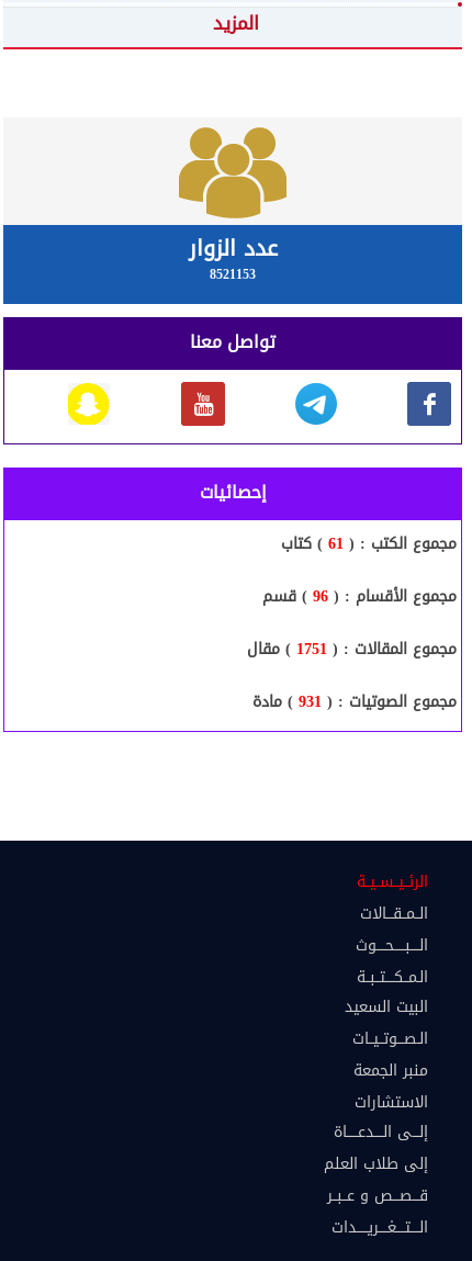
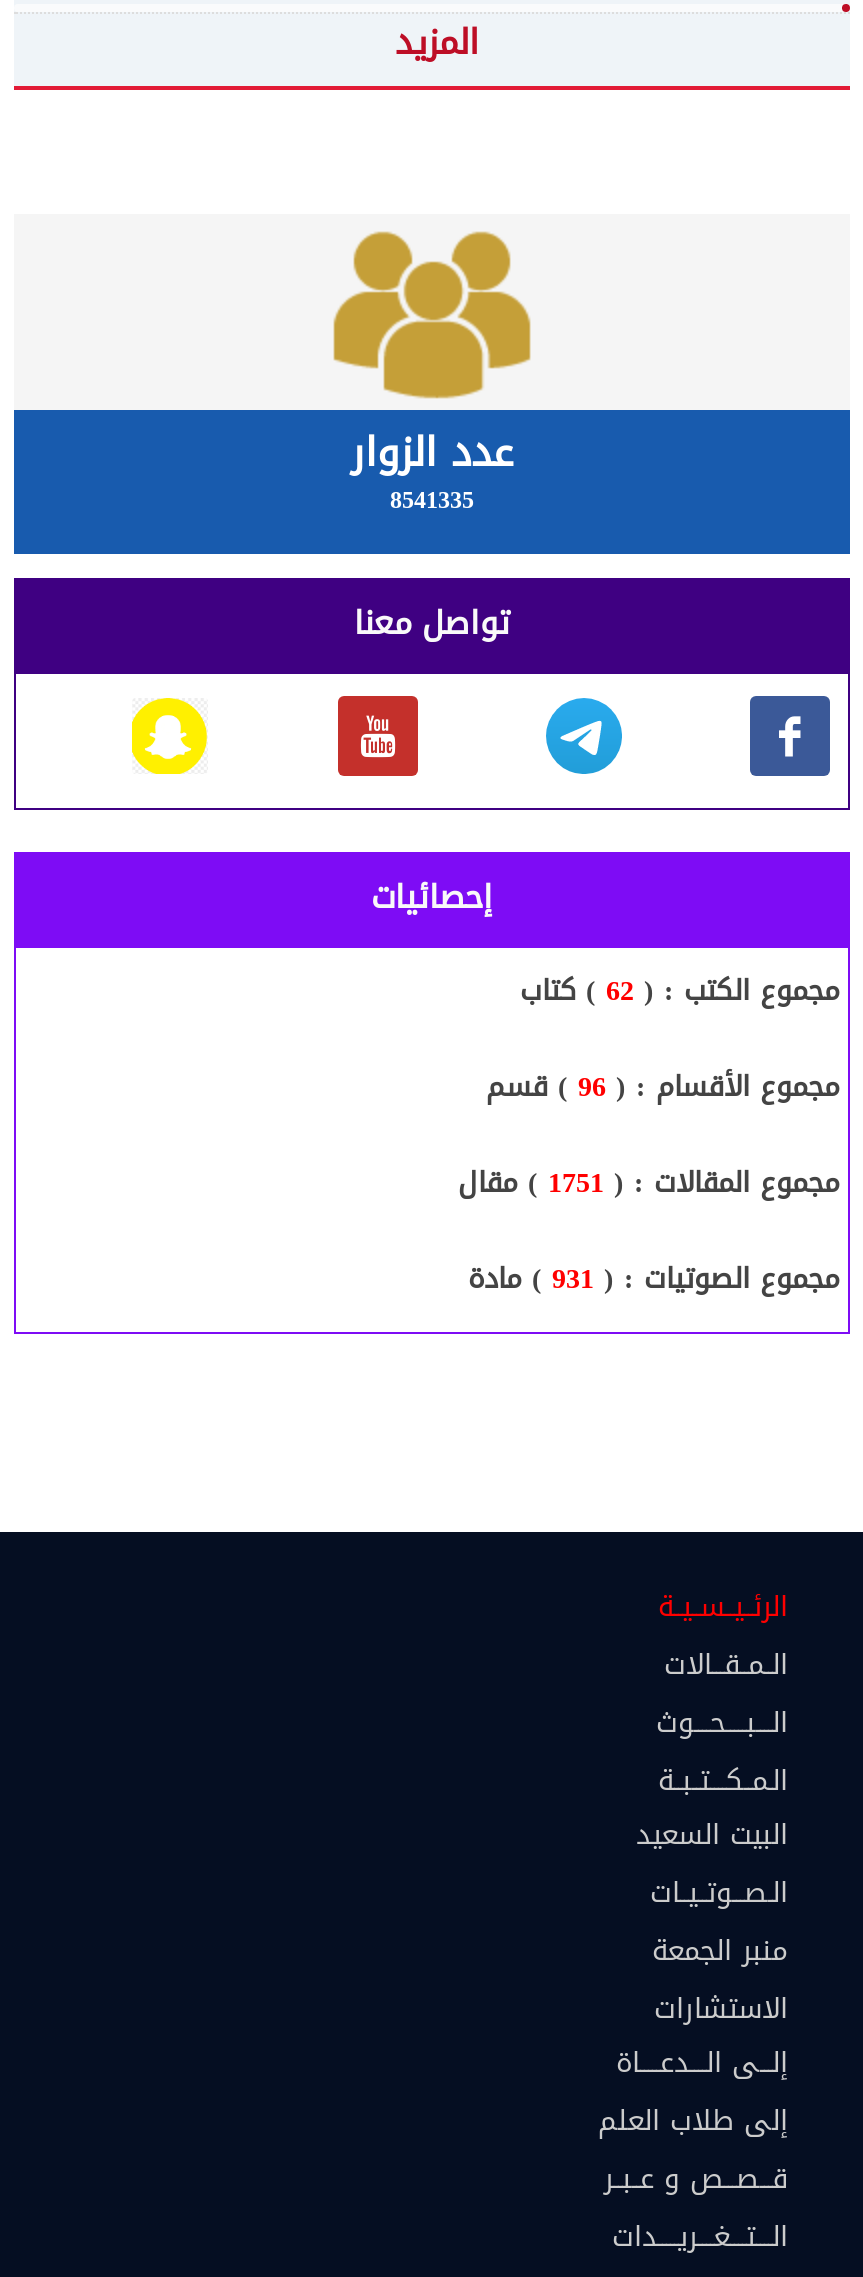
- 8521153
+ 8541335

- مجموع الكتب : (61 ) كتاب
+ مجموع الكتب : (62 ) كتاب
